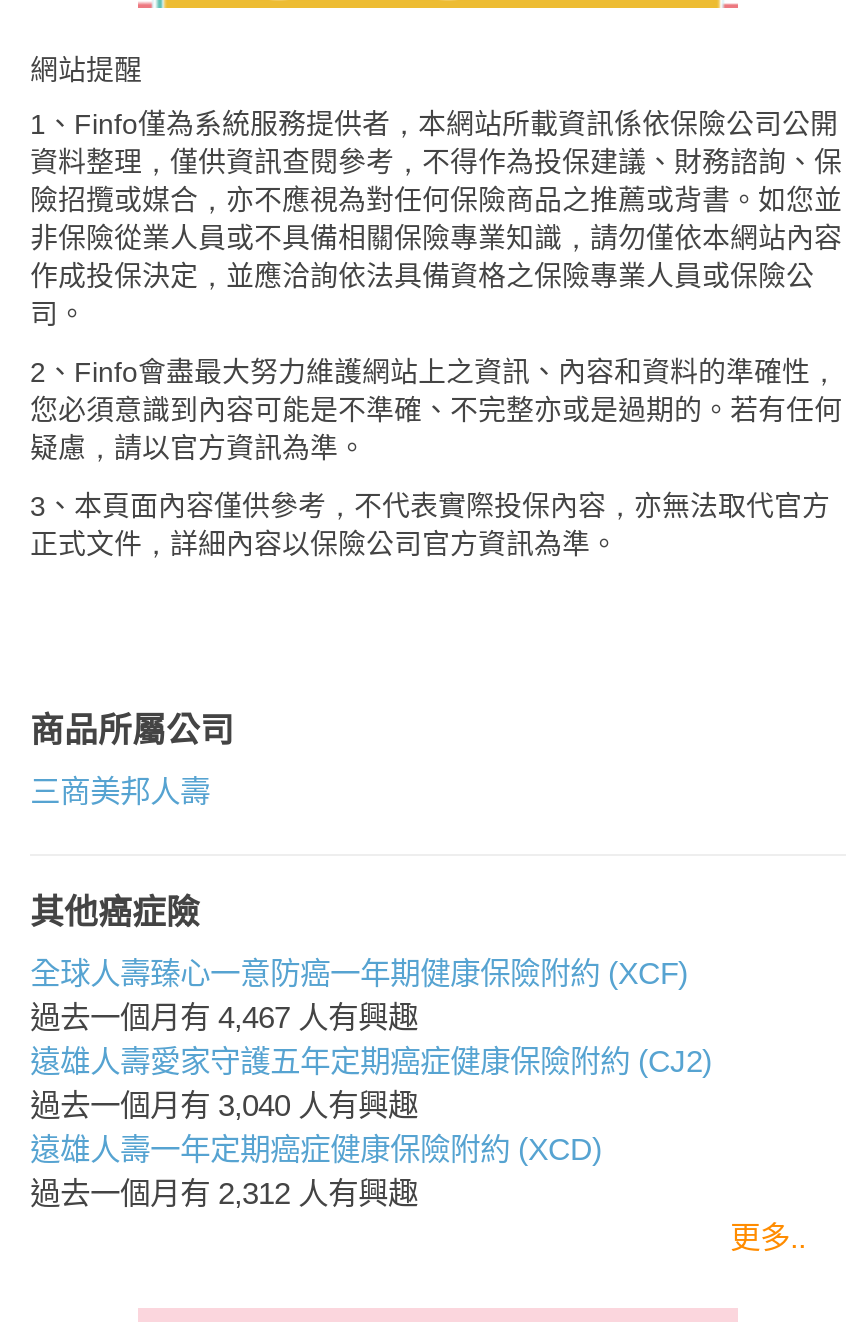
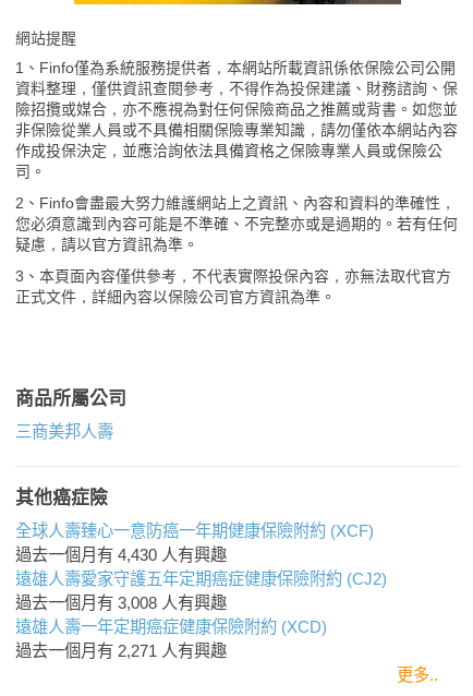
- 過去一個月有4,467人有興趣
+ 過去一個月有4,430人有興趣

- 過去一個月有3,040人有興趣
+ 過去一個月有3,008人有興趣

- 過去一個月有2,312人有興趣
+ 過去一個月有2,271人有興趣
